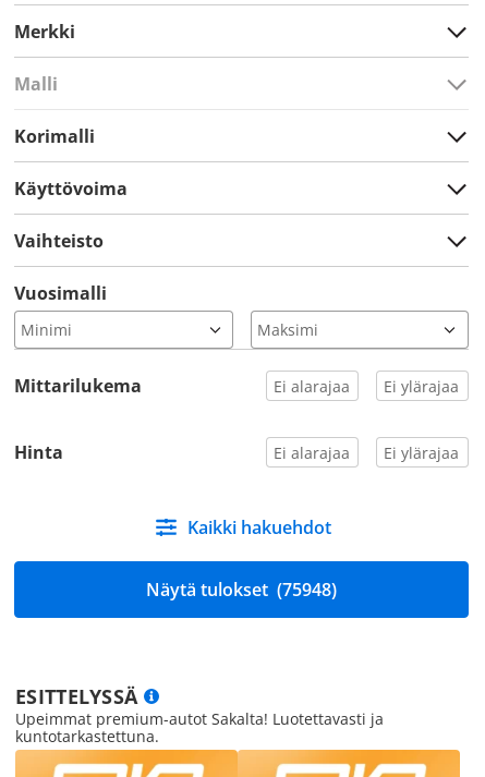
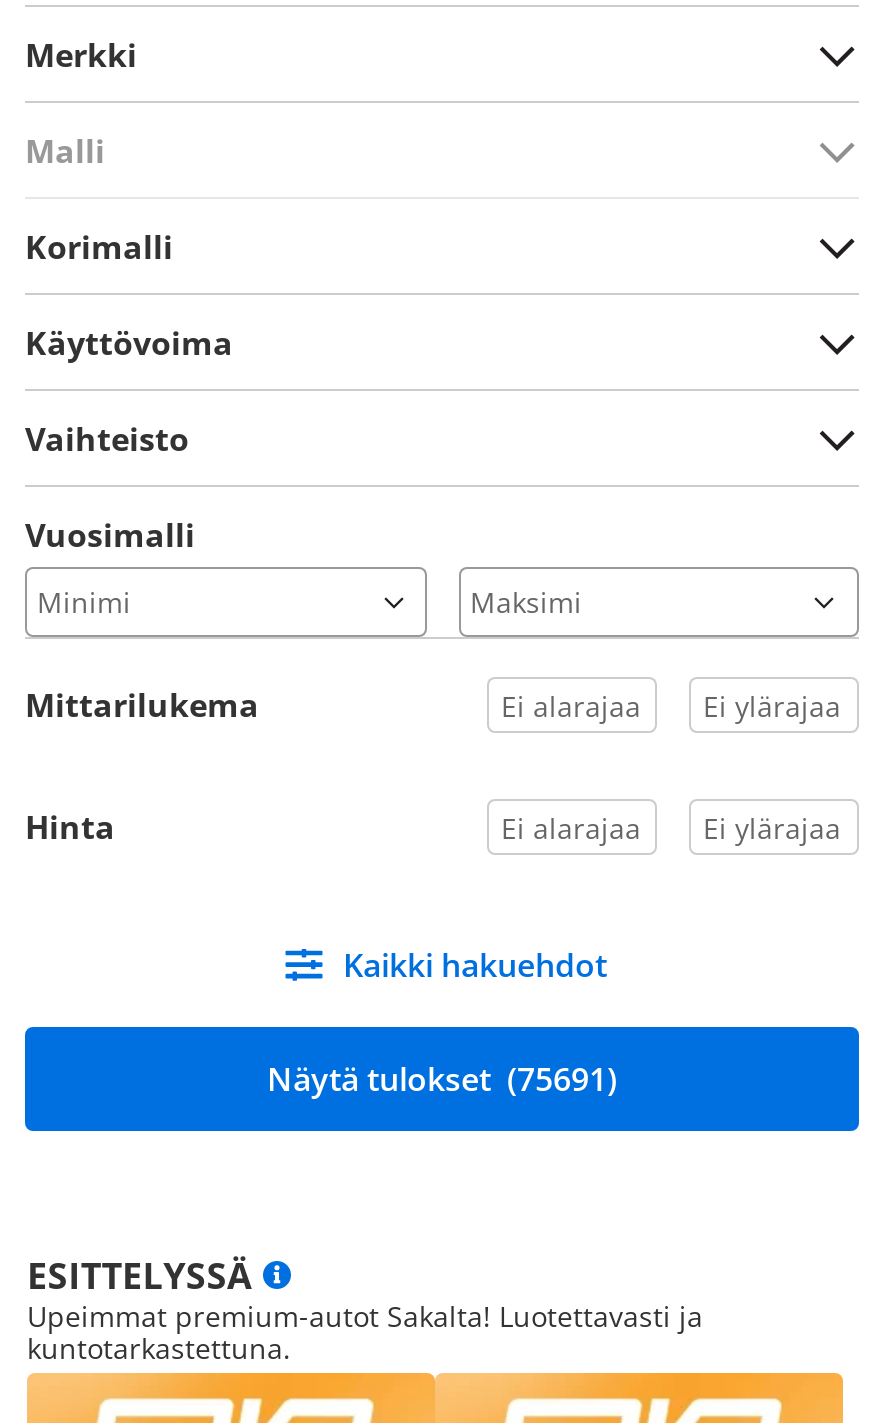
- Näytä tulokset (75948)
+ Näytä tulokset (75691)
